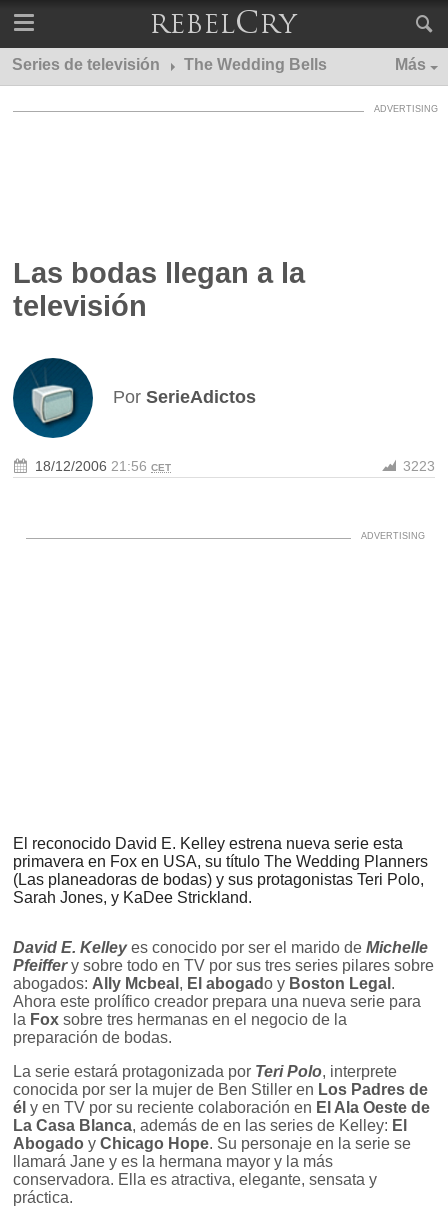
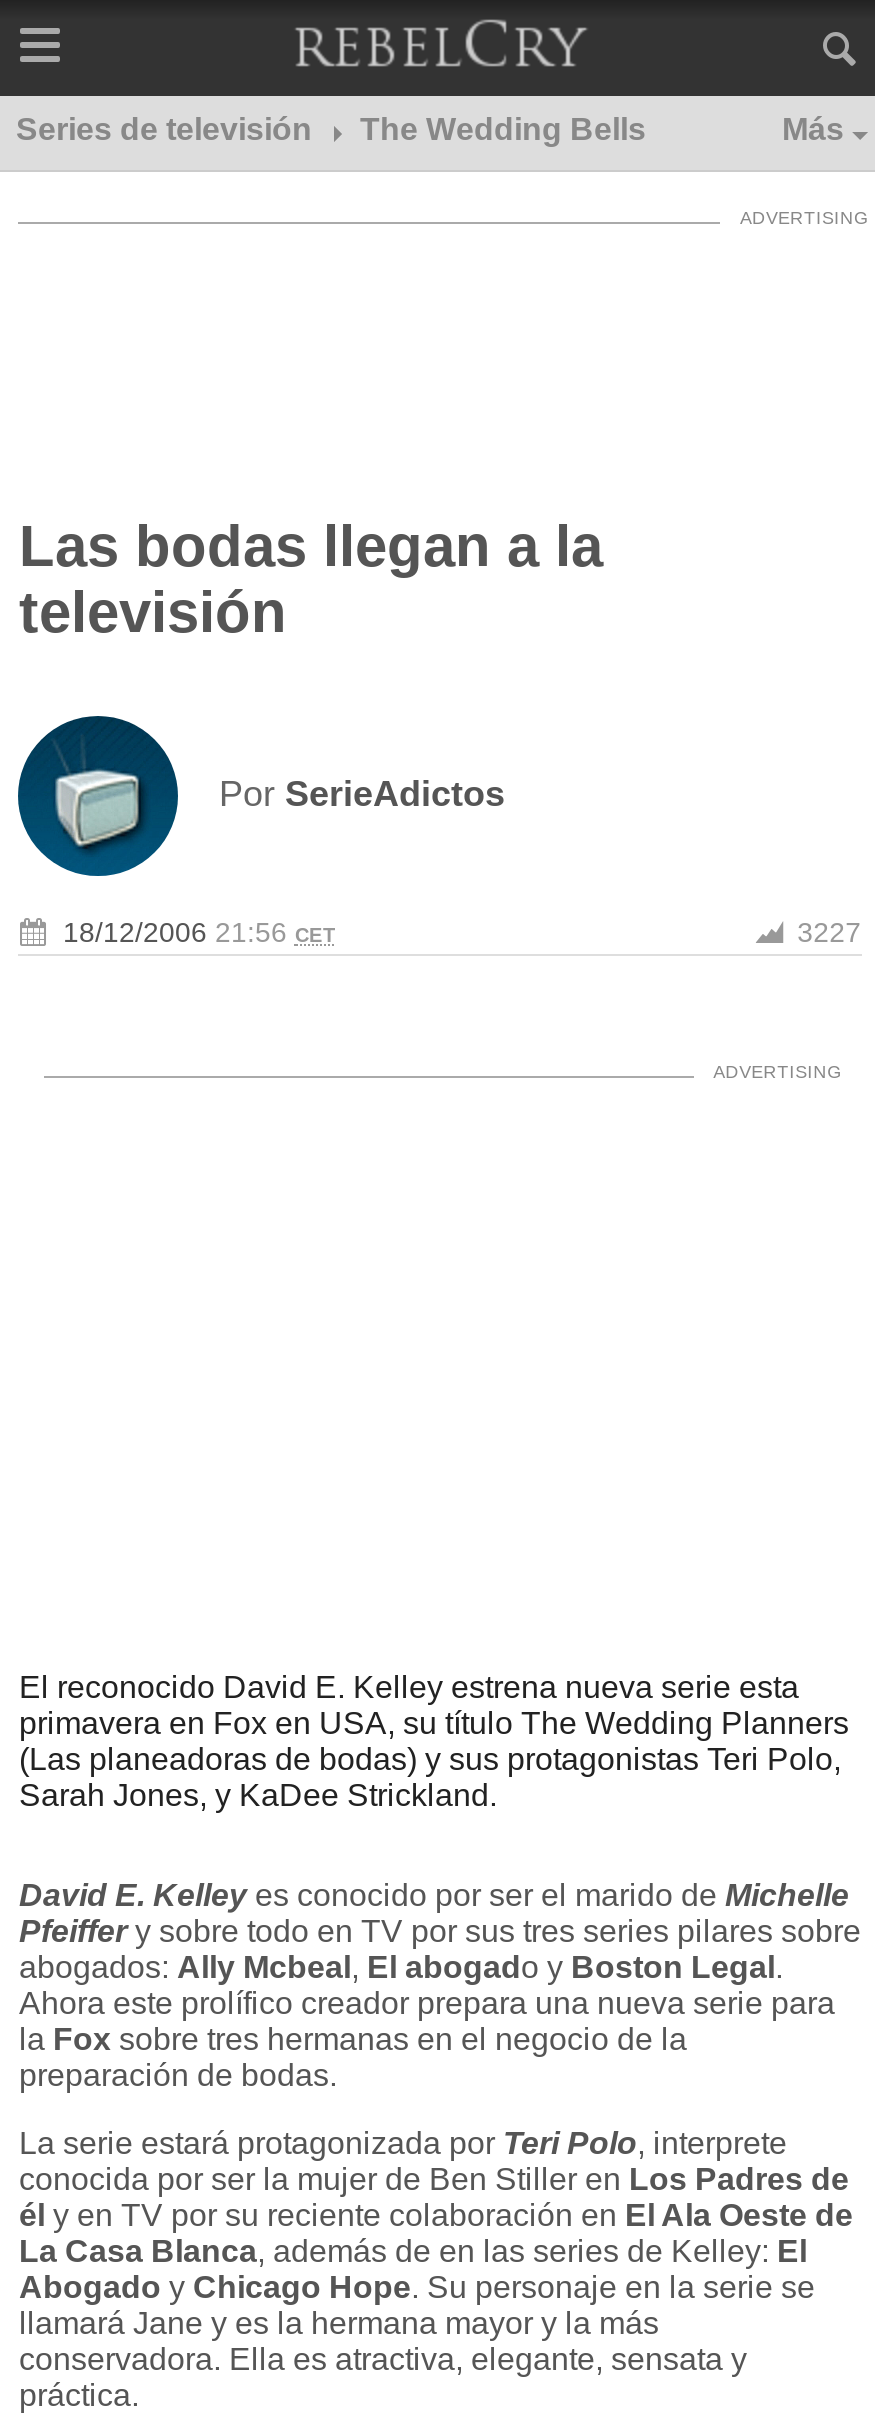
- 3223
+ 3227
